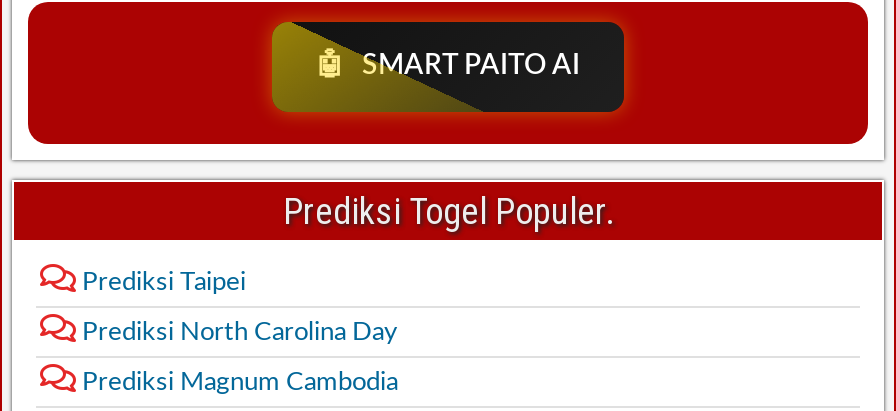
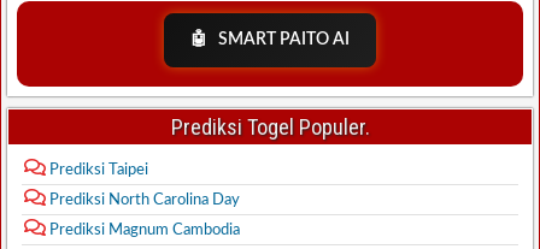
- [image]
+ [image]
